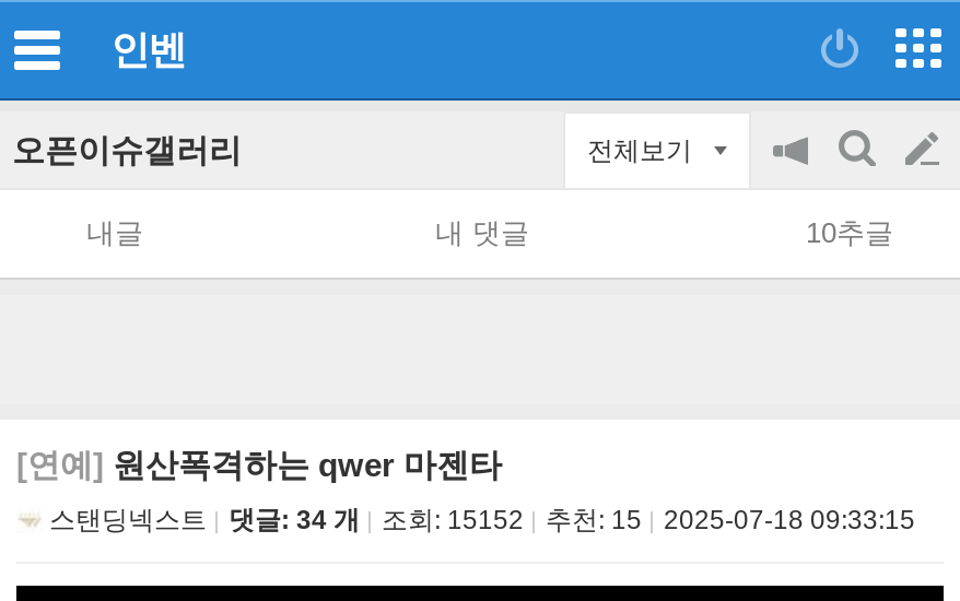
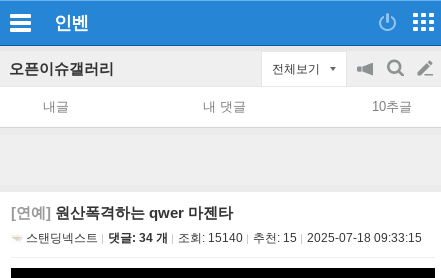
- 스탠딩넥스트 댓글: 34 개 조회: 15152 추천: 15 2025-07-18 09:33:15
+ 스탠딩넥스트 댓글: 34 개 조회: 15140 추천: 15 2025-07-18 09:33:15
